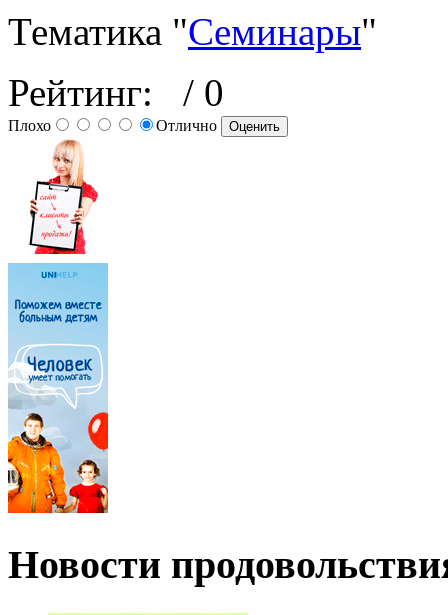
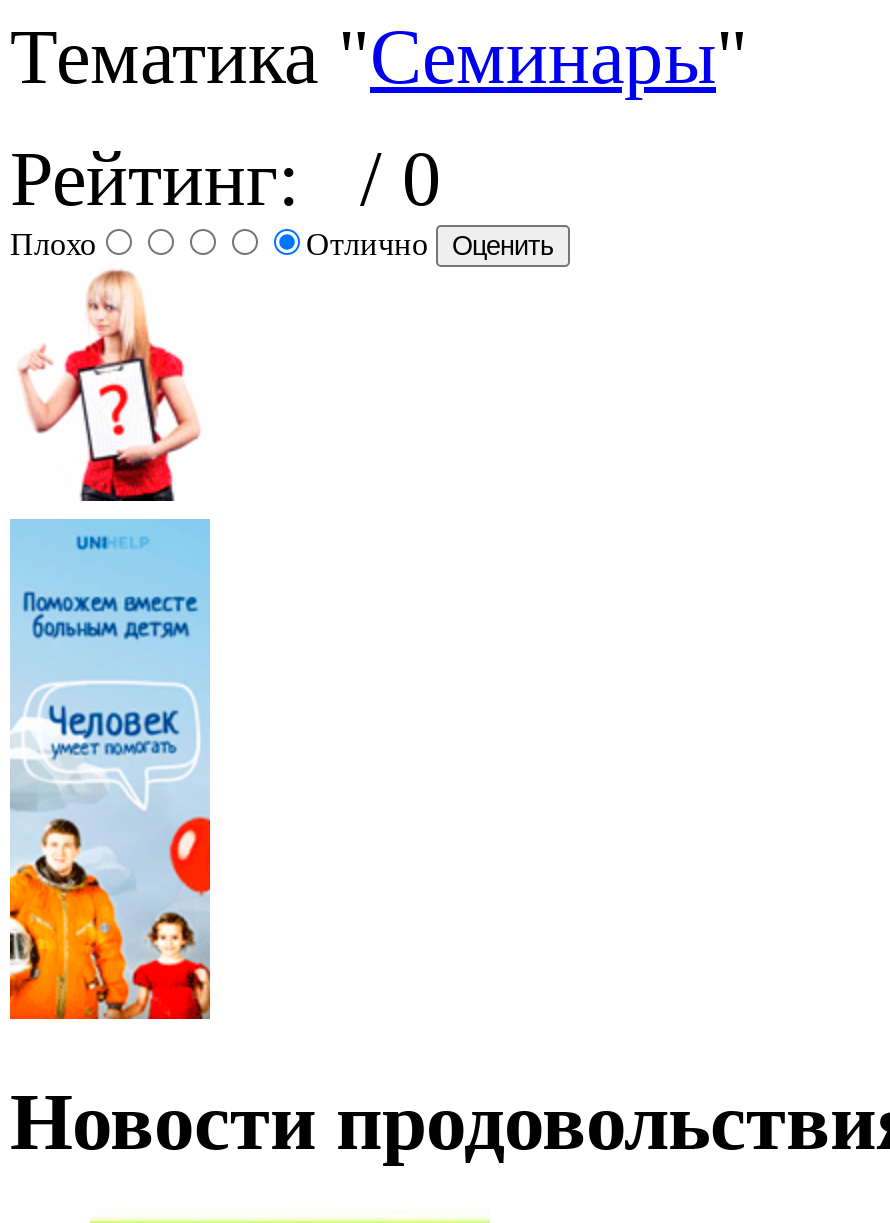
- [image]
+ [image]
